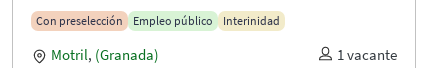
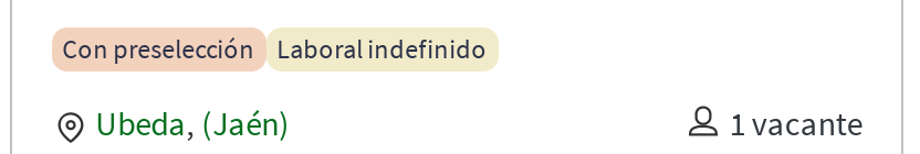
- Empleo público
- Interinidad
+ Laboral indefinido

- Motril, (Granada)
+ Ubeda, (Jaén)
